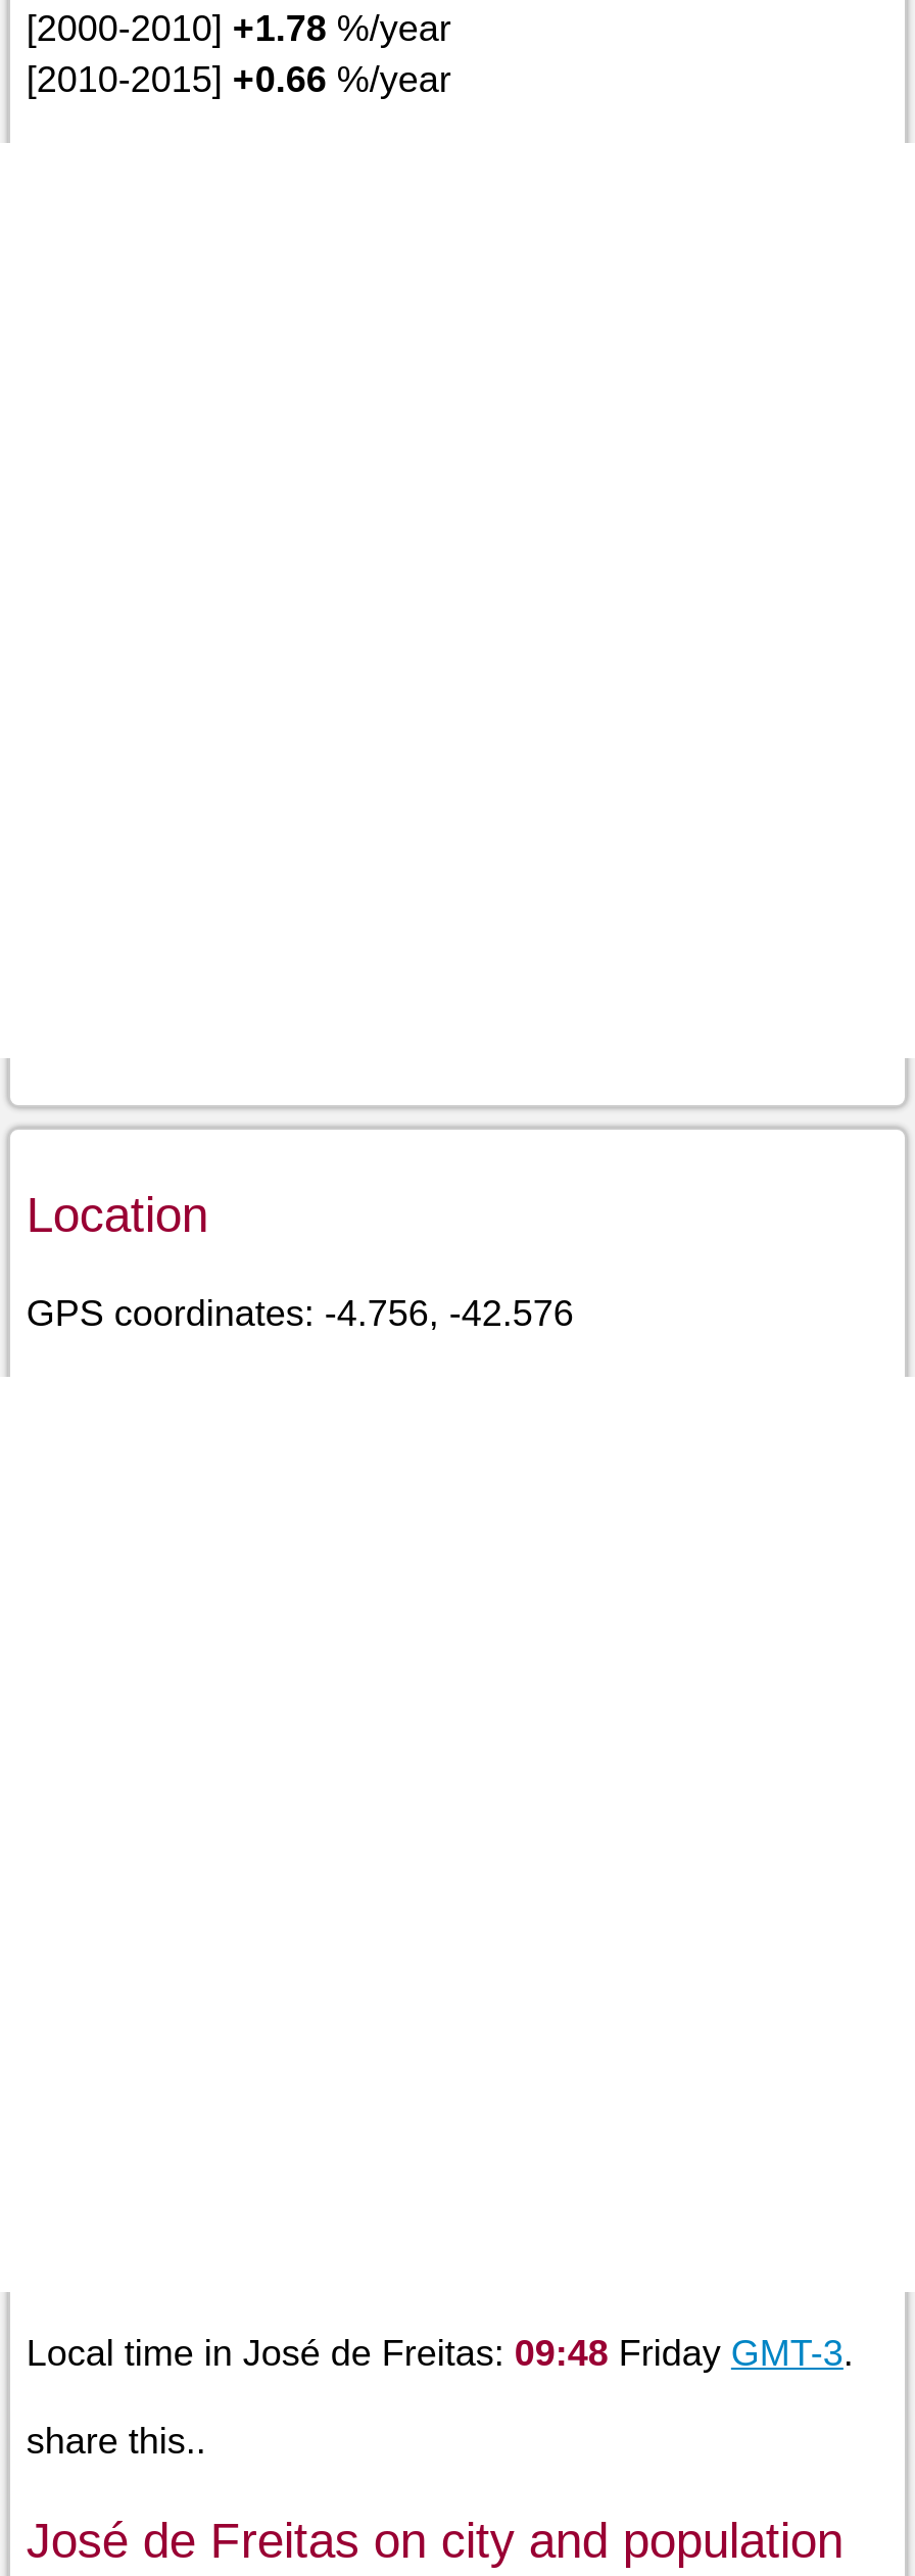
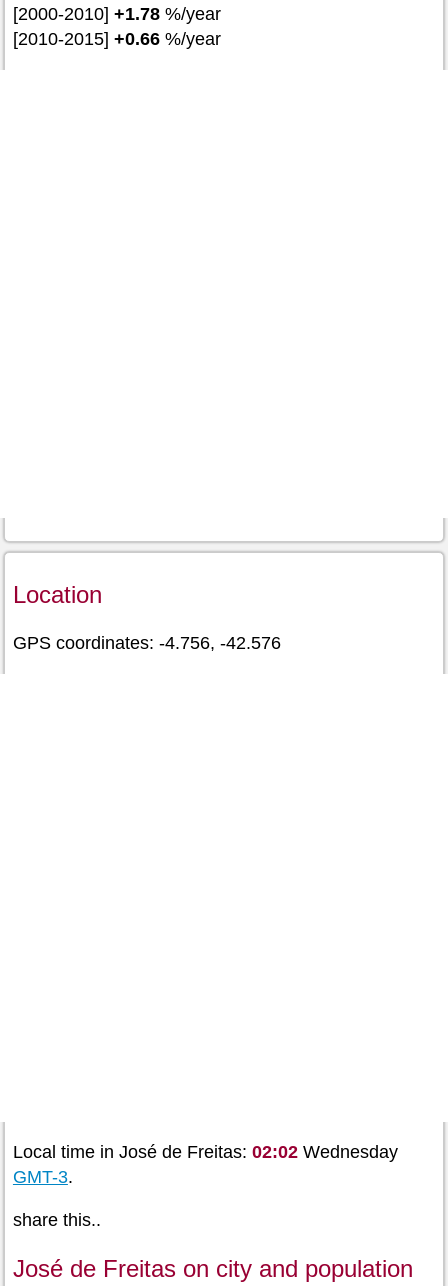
- Local time in José de Freitas: 09:48 Friday GMT-3.
+ Local time in José de Freitas: 02:02 Wednesday
+ GMT-3.
